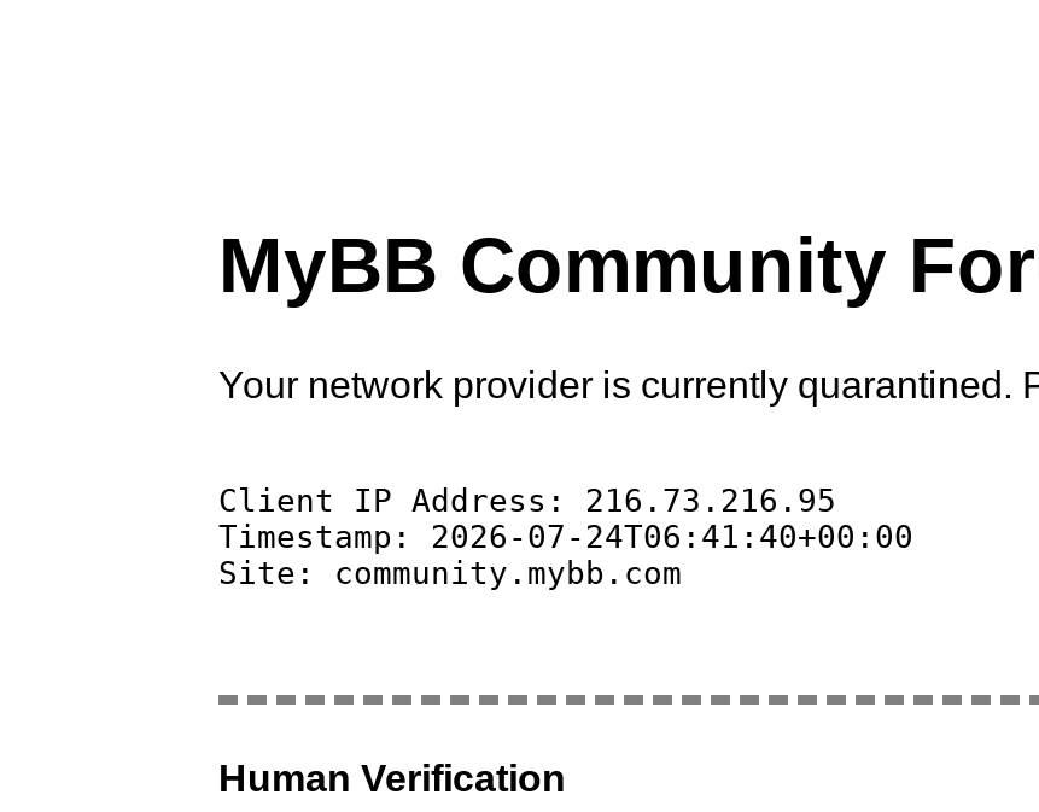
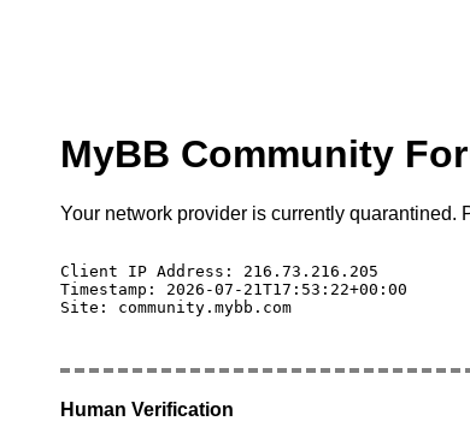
- Client IP Address: 216.73.216.95
+ Client IP Address: 216.73.216.205

- Timestamp: 2026-07-24T06:41:40+00:00
+ Timestamp: 2026-07-21T17:53:22+00:00
